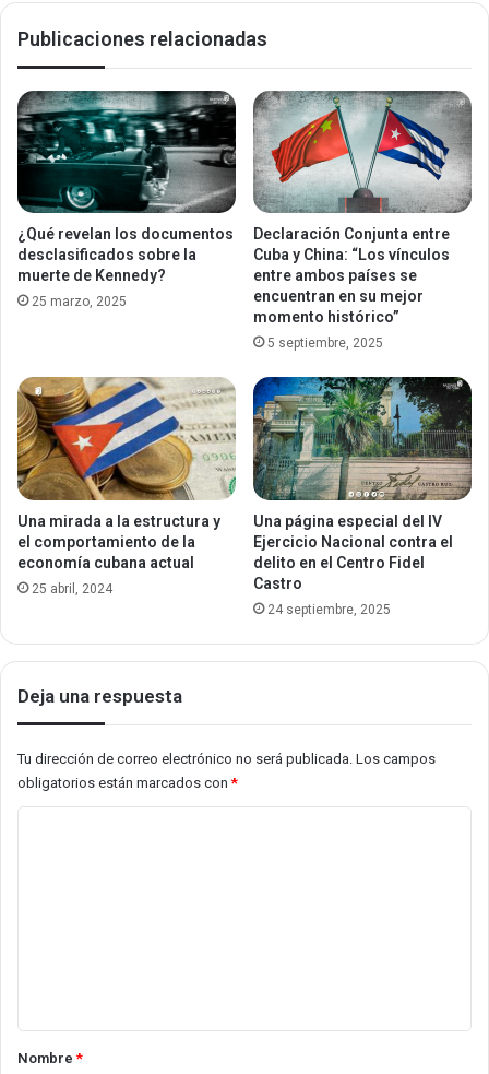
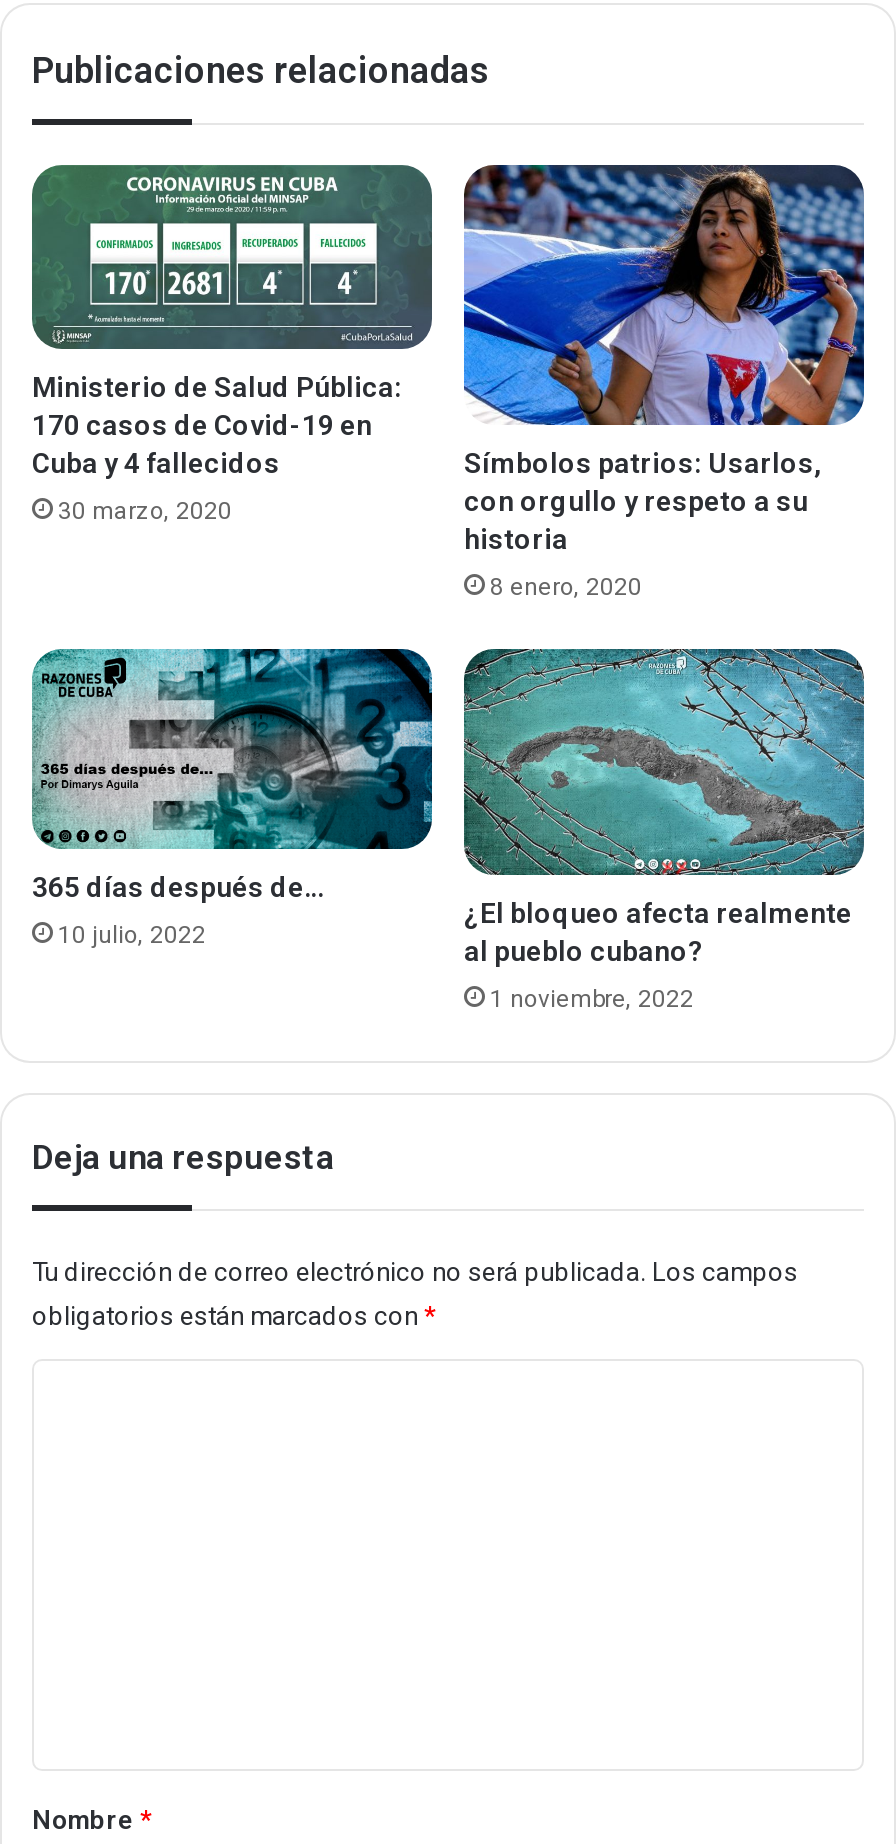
- [image]
+ [image]

- [image]
- Declaración Conjunta entre
- Cuba y China: “Los vínculos
- entre ambos países se
- encuentran en su mejor
- momento histórico”
+ [image]
+ Símbolos patrios: Usarlos,
+ con orgullo y respeto a su
+ historia

- ¿Qué revelan los documentos
- desclasificados sobre la
- muerte de Kennedy?
+ Ministerio de Salud Pública:
+ 170 casos de Covid-19 en
+ Cuba y 4 fallecidos

- 25 marzo, 2025
+ 30 marzo, 2020

- 5 septiembre, 2025
+ 8 enero, 2020

- [image]
- Una mirada a la estructura y
- el comportamiento de la
- economía cubana actual
+ [image]
+ 365 días después de…

- [image]
- Una página especial del IV
- Ejercicio Nacional contra el
- delito en el Centro Fidel
- Castro
+ [image]
+ ¿El bloqueo afecta realmente
+ al pueblo cubano?

- 25 abril, 2024
+ 10 julio, 2022

- 24 septiembre, 2025
+ 1 noviembre, 2022
